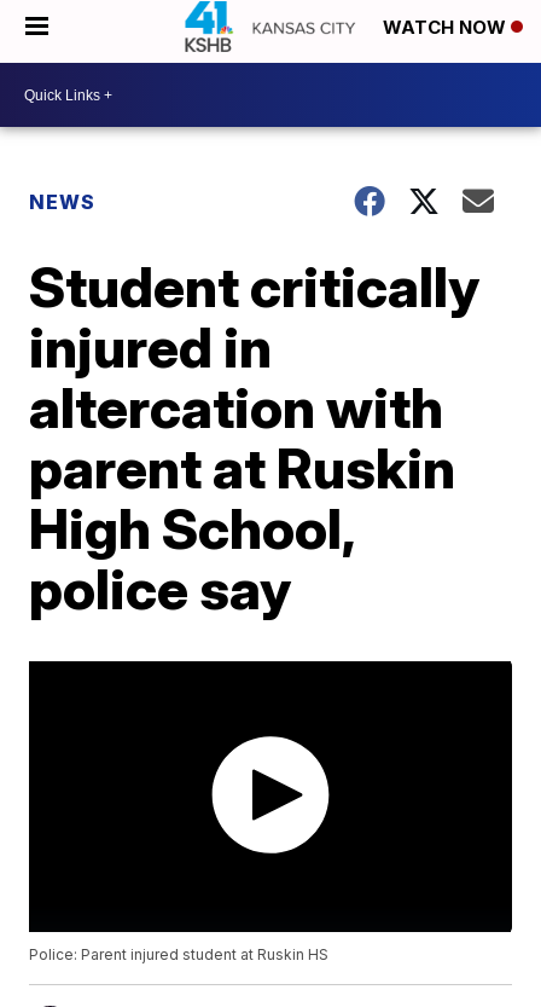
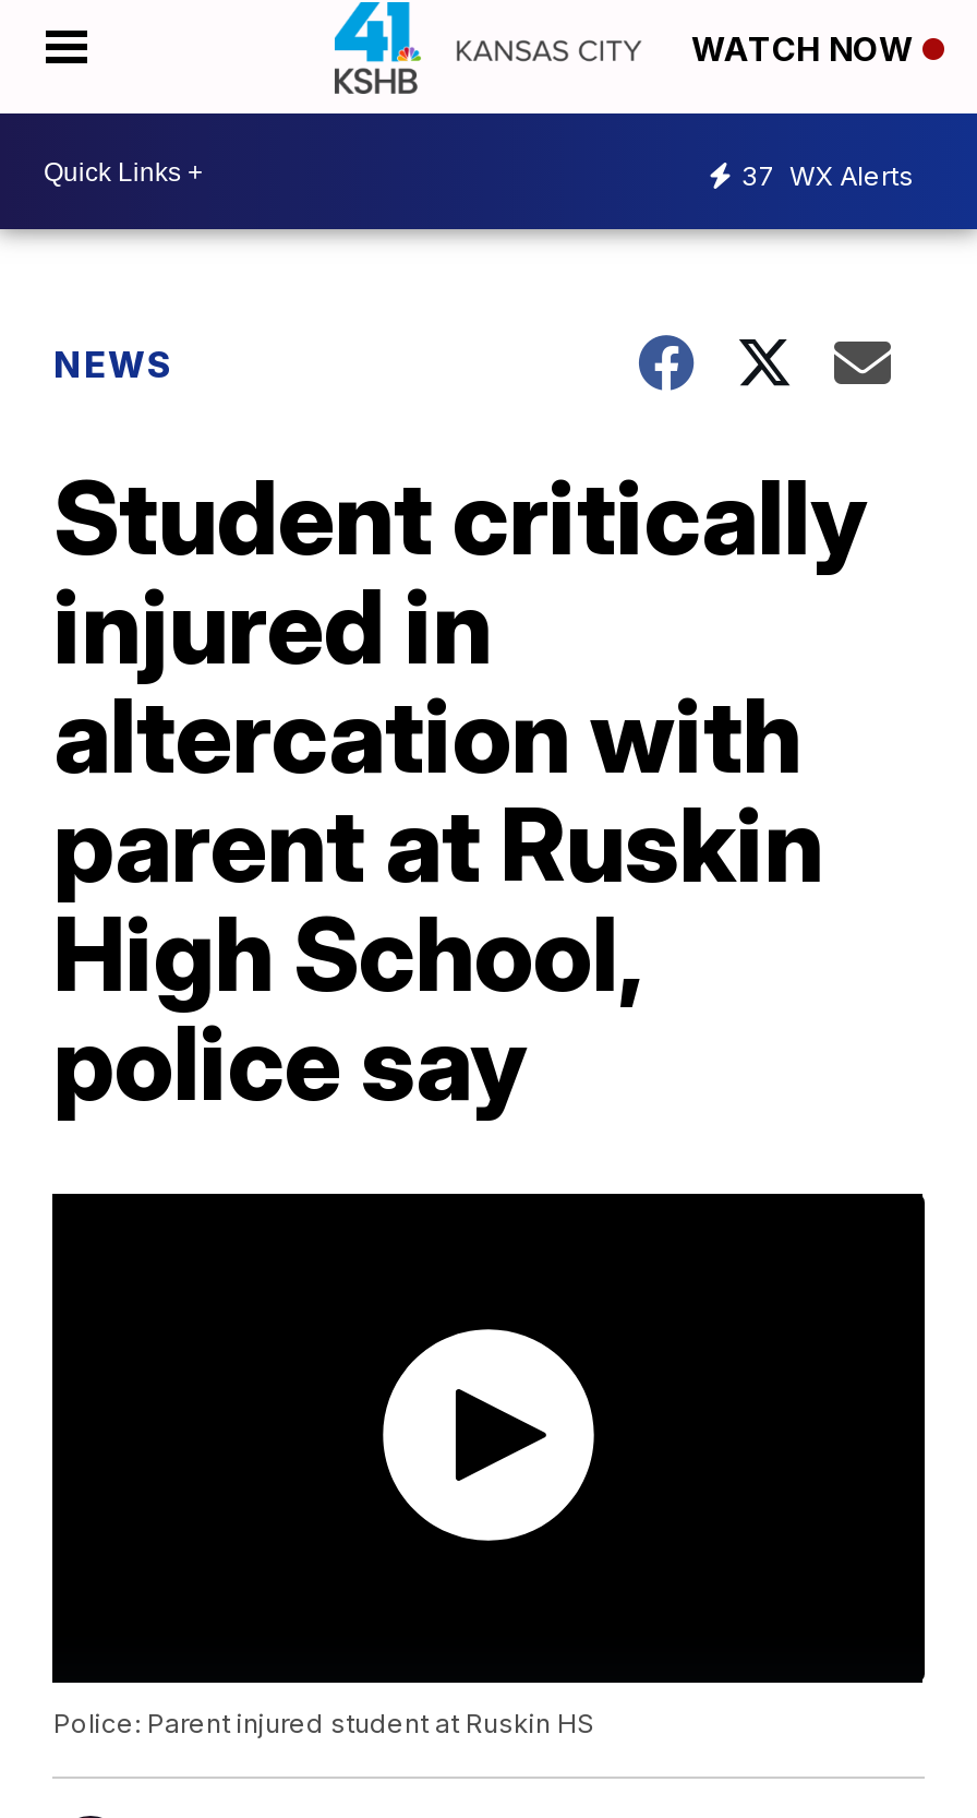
+ 37 WX Alerts
